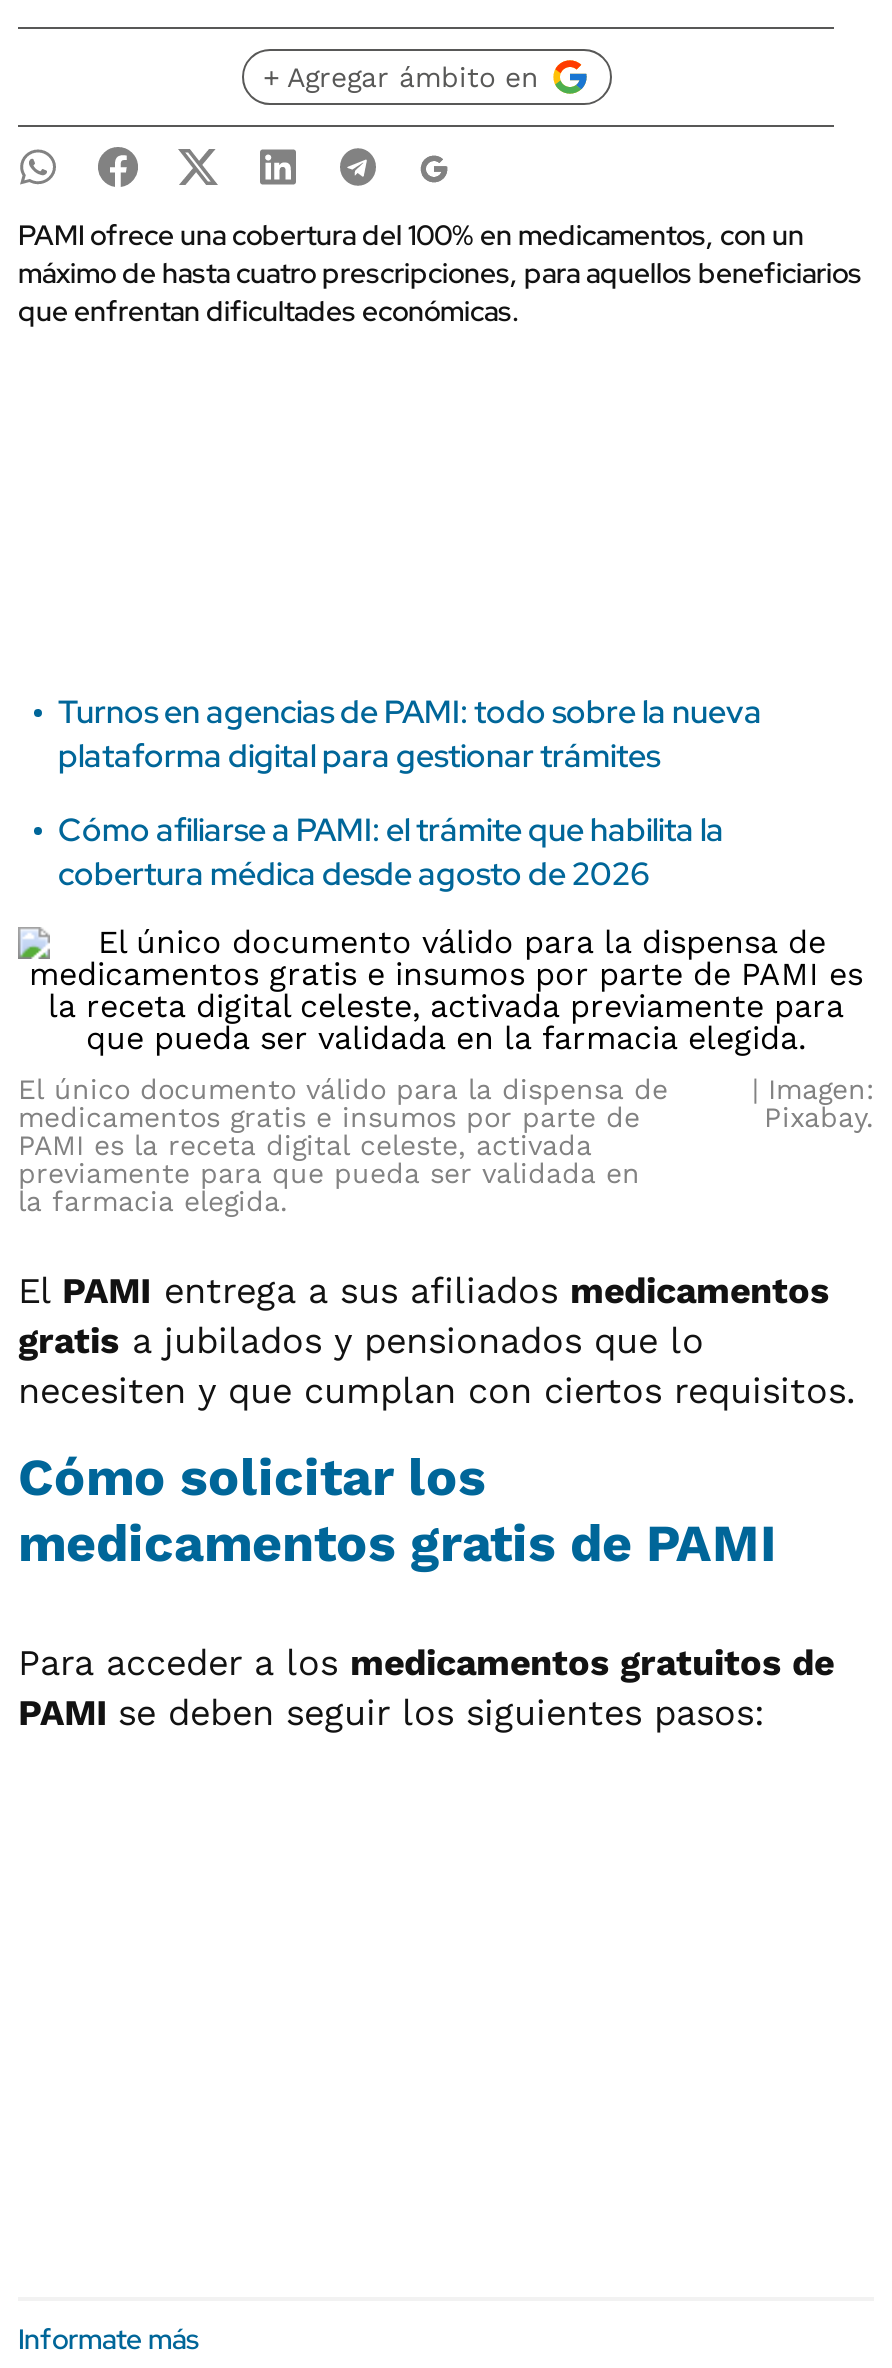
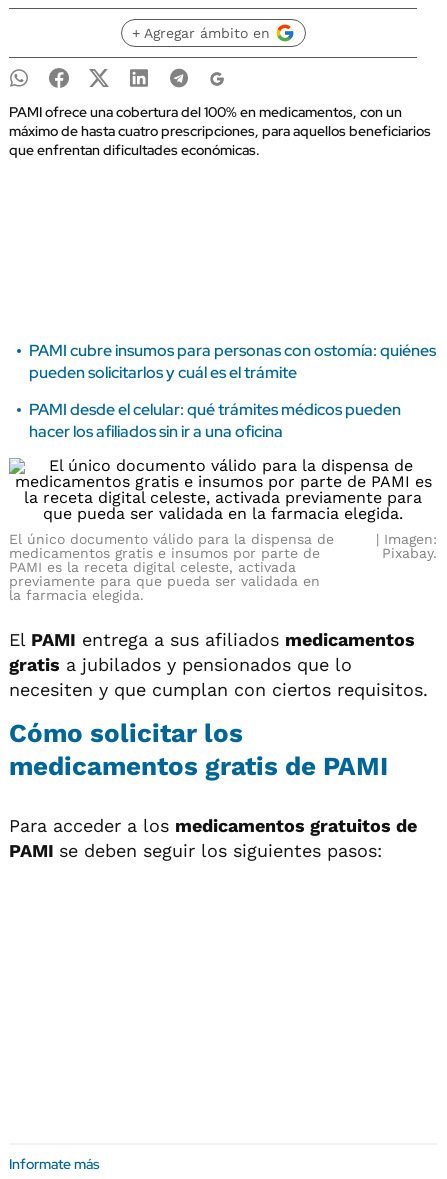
- Turnos en agencias de PAMI: todo sobre la nueva
- plataforma digital para gestionar trámites
+ PAMI cubre insumos para personas con ostomía: quiénes
+ pueden solicitarlos y cuál es el trámite

- Cómo afiliarse a PAMI: el trámite que habilita la
- cobertura médica desde agosto de 2026
+ PAMI desde el celular: qué trámites médicos pueden
+ hacer los afiliados sin ir a una oficina
